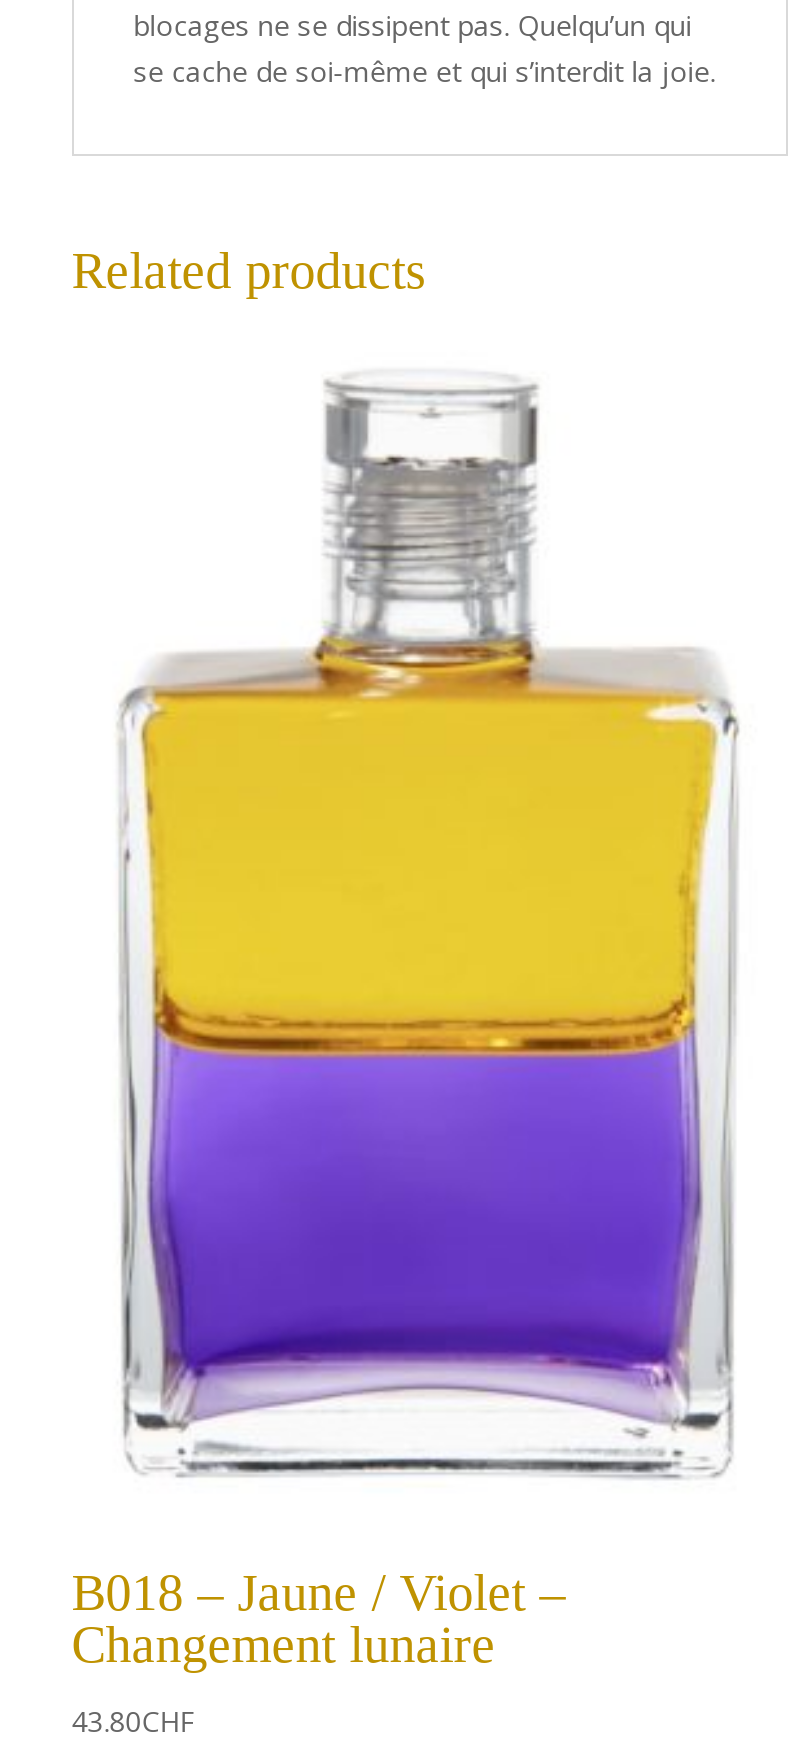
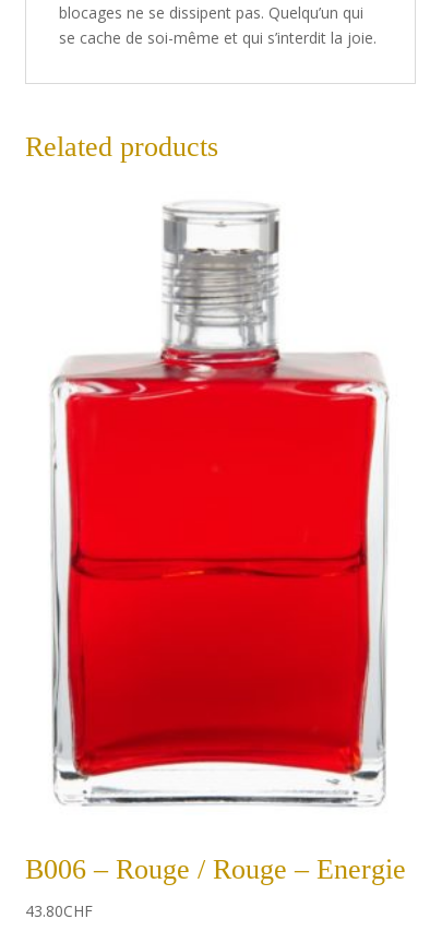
- [image]
+ [image]

- B018 – Jaune / Violet –
- Changement lunaire
+ B006 – Rouge / Rouge – Energie
